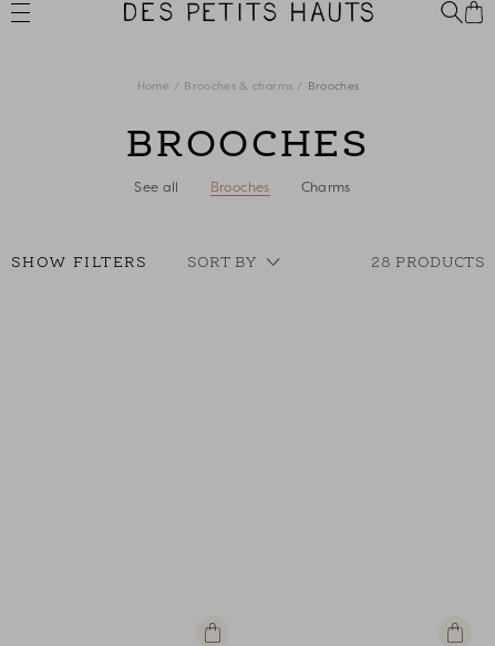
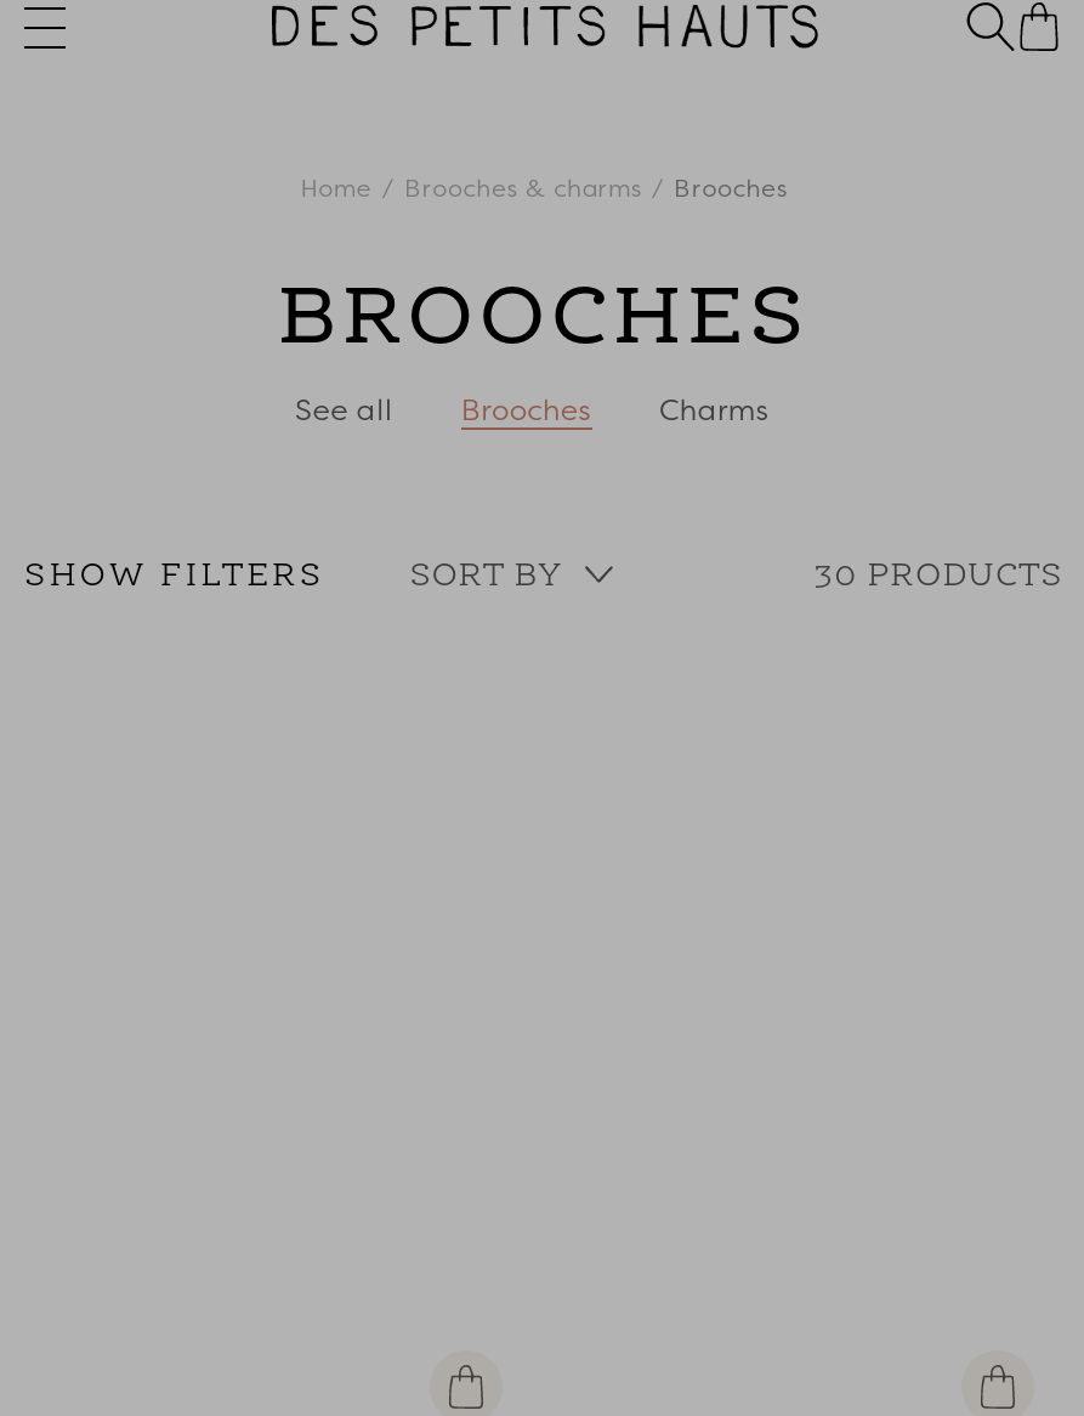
- 28 PRODUCTS
+ 30 PRODUCTS
